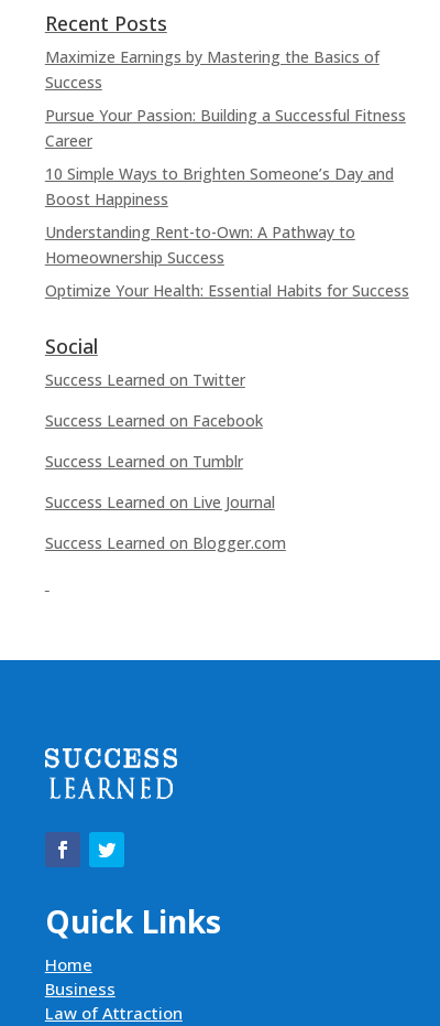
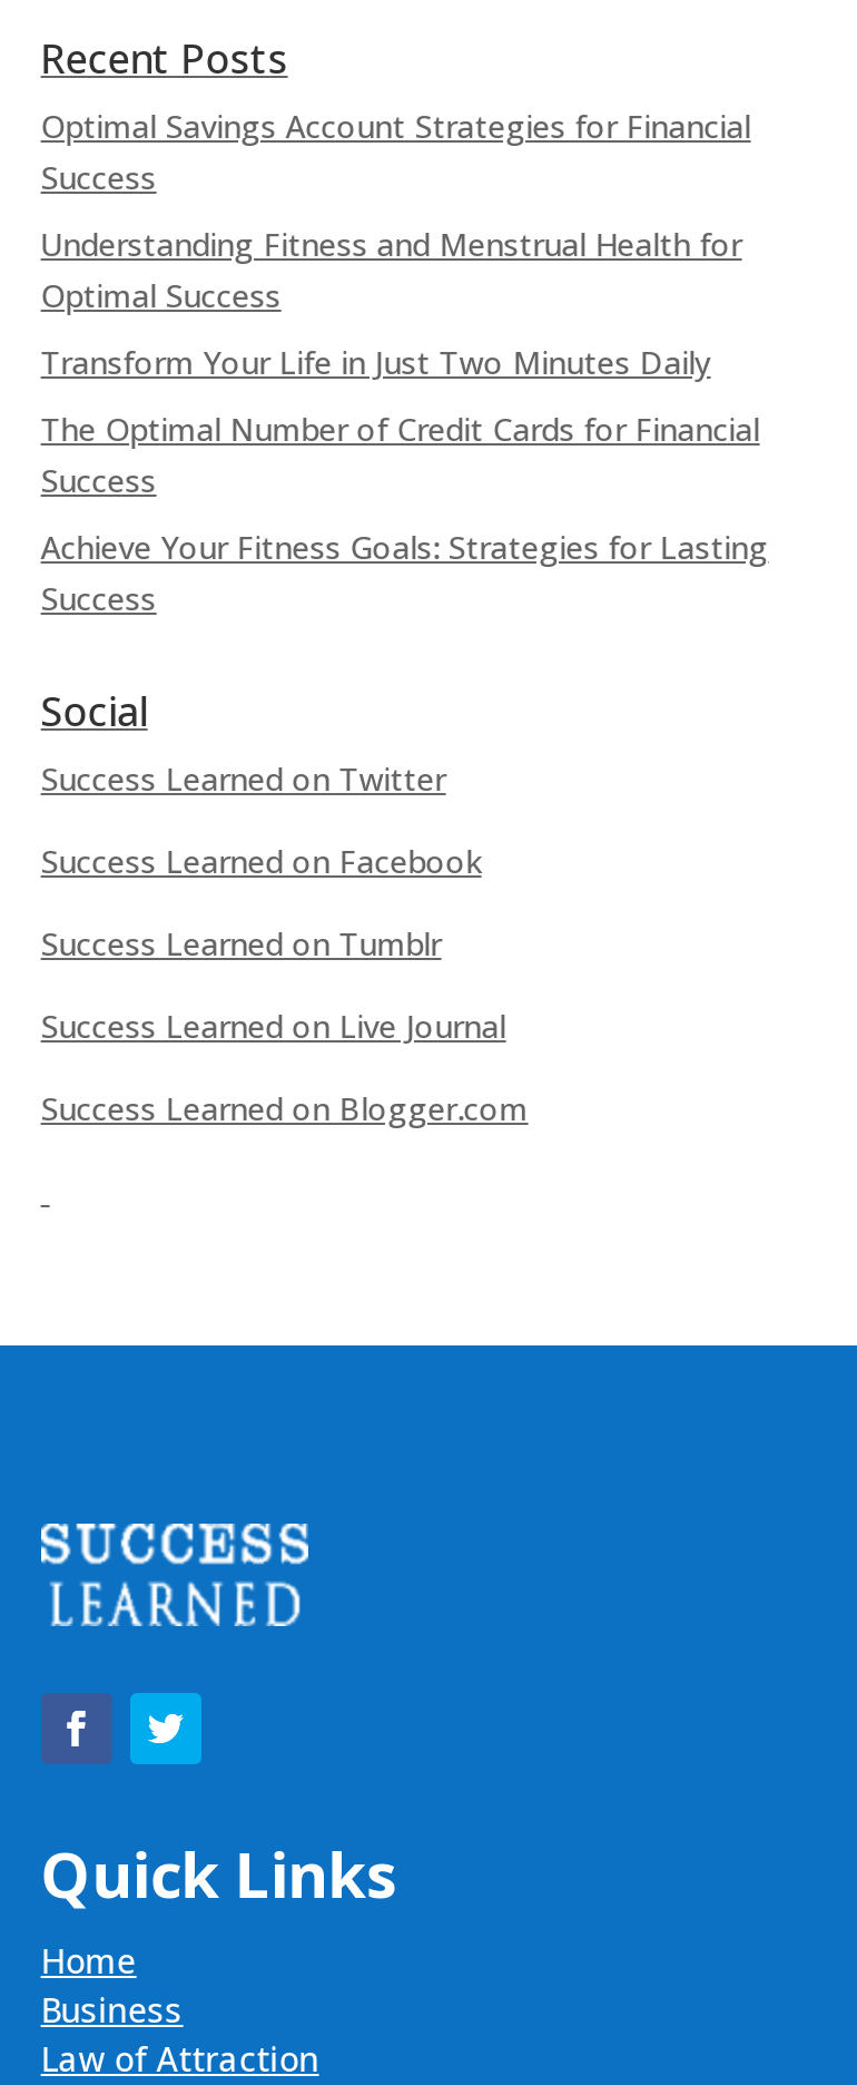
- Maximize Earnings by Mastering the Basics of
+ Optimal Savings Account Strategies for Financial

- Pursue Your Passion: Building a Successful Fitness
- Career
+ Understanding Fitness and Menstrual Health for
+ Optimal Success

- 10 Simple Ways to Brighten Someone’s Day and
- Boost Happiness
+ Transform Your Life in Just Two Minutes Daily

- Understanding Rent-to-Own: A Pathway to
- Homeownership Success
+ The Optimal Number of Credit Cards for Financial
+ Success

- Optimize Your Health: Essential Habits for Success
+ Achieve Your Fitness Goals: Strategies for Lasting
+ Success
